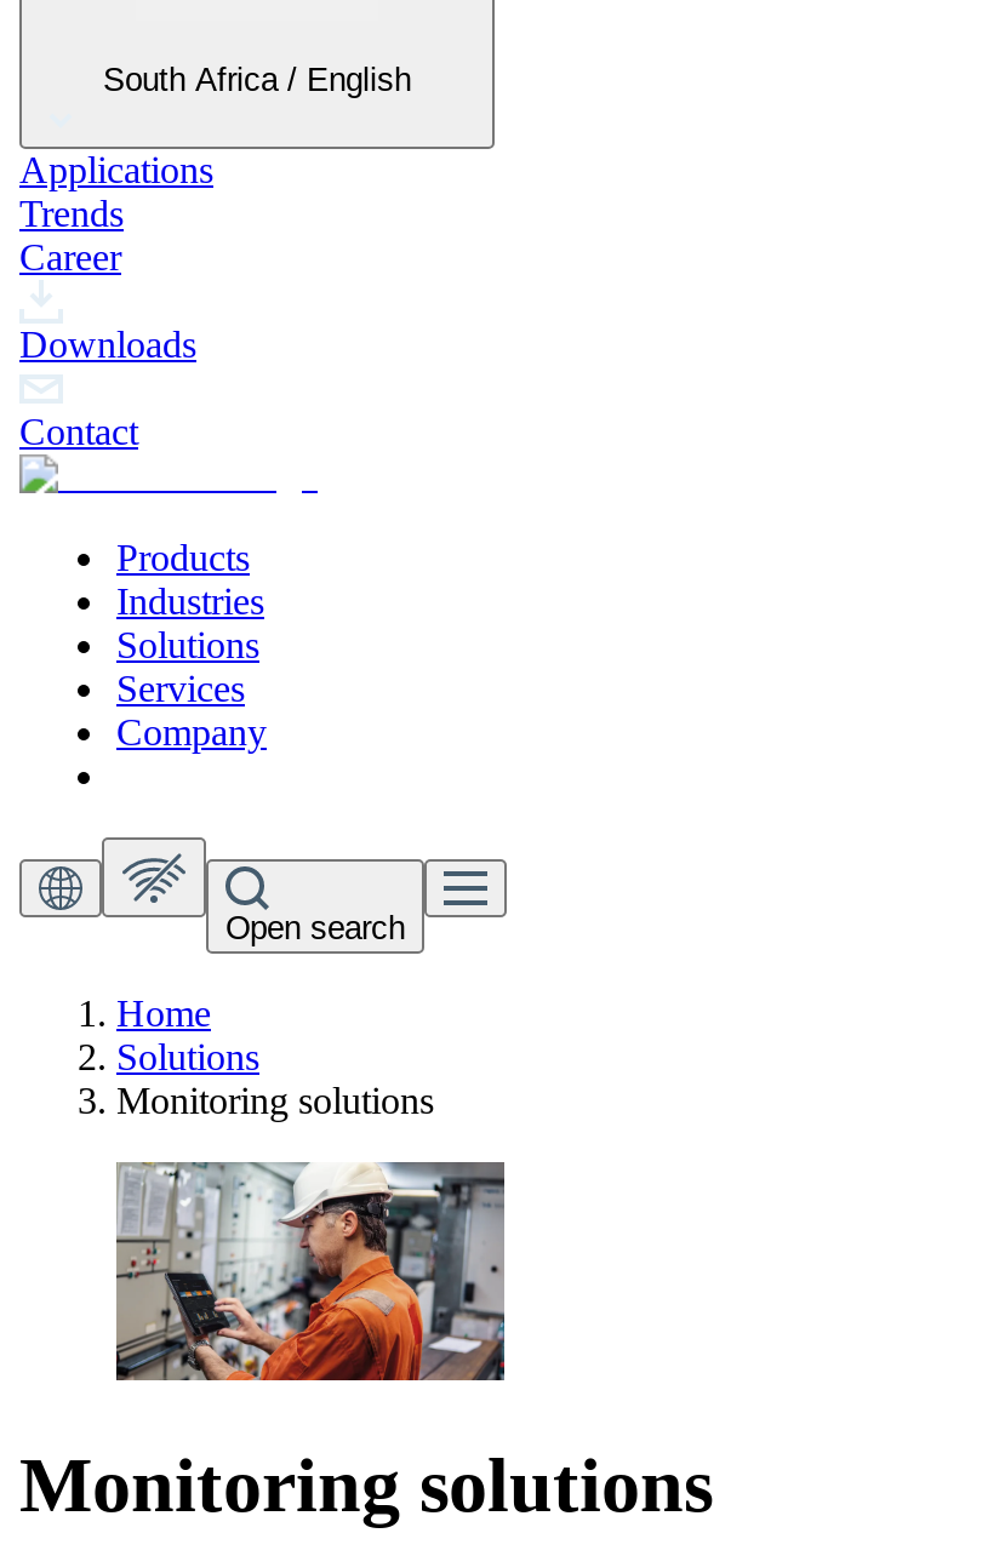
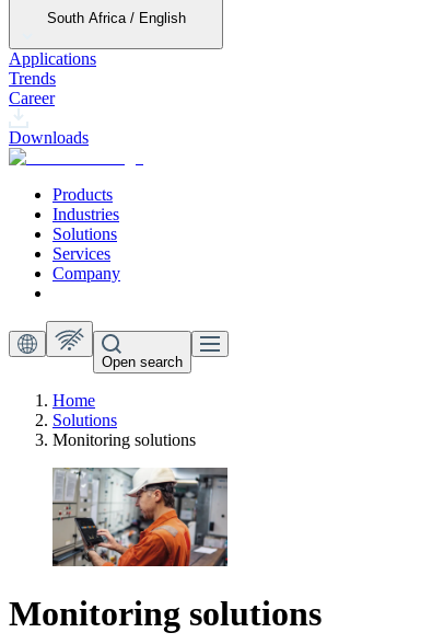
- Contact
